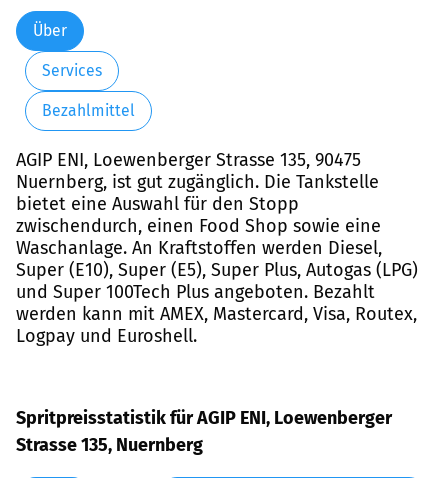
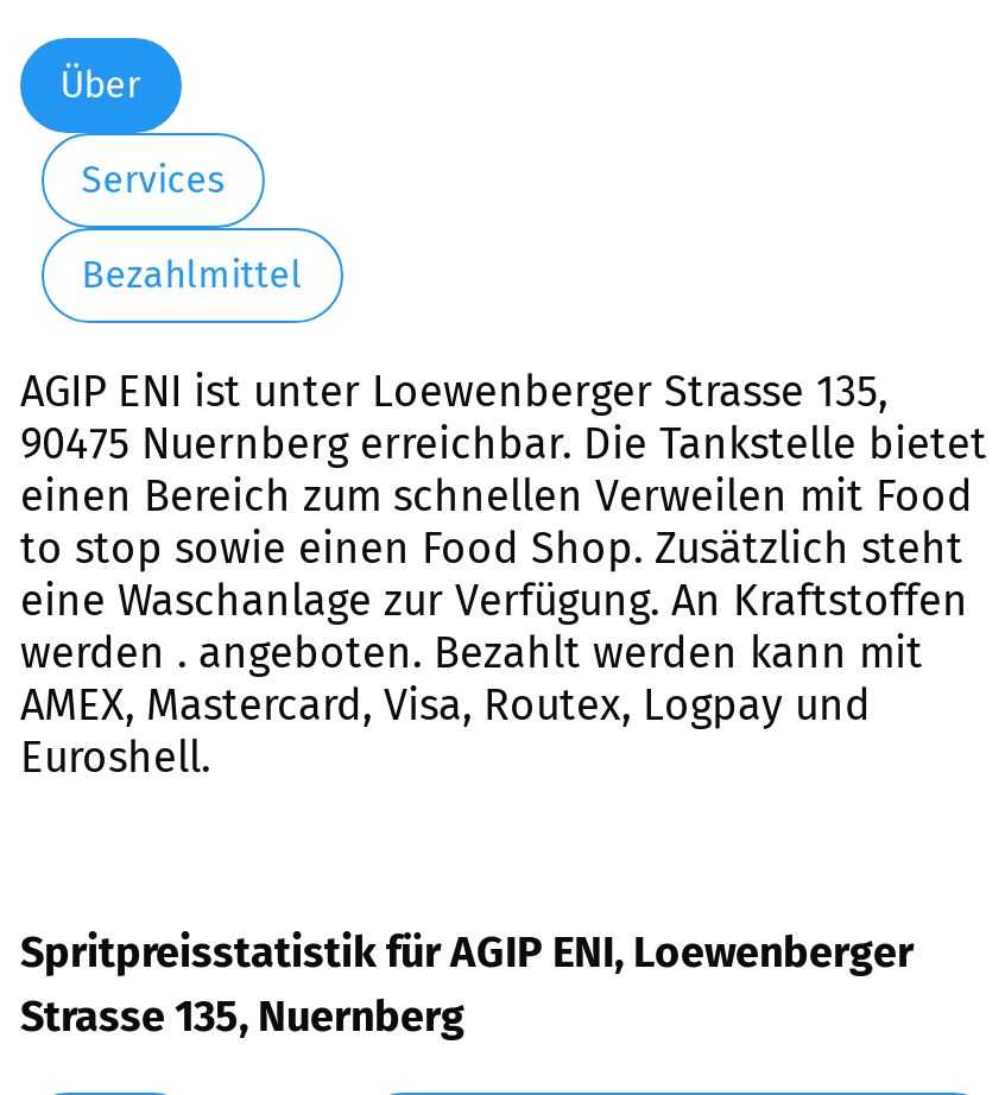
- AGIP ENI, Loewenberger Strasse 135, 90475
- Nuernberg, ist gut zugänglich. Die Tankstelle
- bietet eine Auswahl für den Stopp
- zwischendurch, einen Food Shop sowie eine
- Waschanlage. An Kraftstoffen werden Diesel,
- Super (E10), Super (E5), Super Plus, Autogas (LPG)
- und Super 100Tech Plus angeboten. Bezahlt
- werden kann mit AMEX, Mastercard, Visa, Routex,
- Logpay und Euroshell.
+ AGIP ENI ist unter Loewenberger Strasse 135,
+ 90475 Nuernberg erreichbar. Die Tankstelle bietet
+ einen Bereich zum schnellen Verweilen mit Food
+ to stop sowie einen Food Shop. Zusätzlich steht
+ eine Waschanlage zur Verfügung. An Kraftstoffen
+ werden . angeboten. Bezahlt werden kann mit
+ AMEX, Mastercard, Visa, Routex, Logpay und
+ Euroshell.
